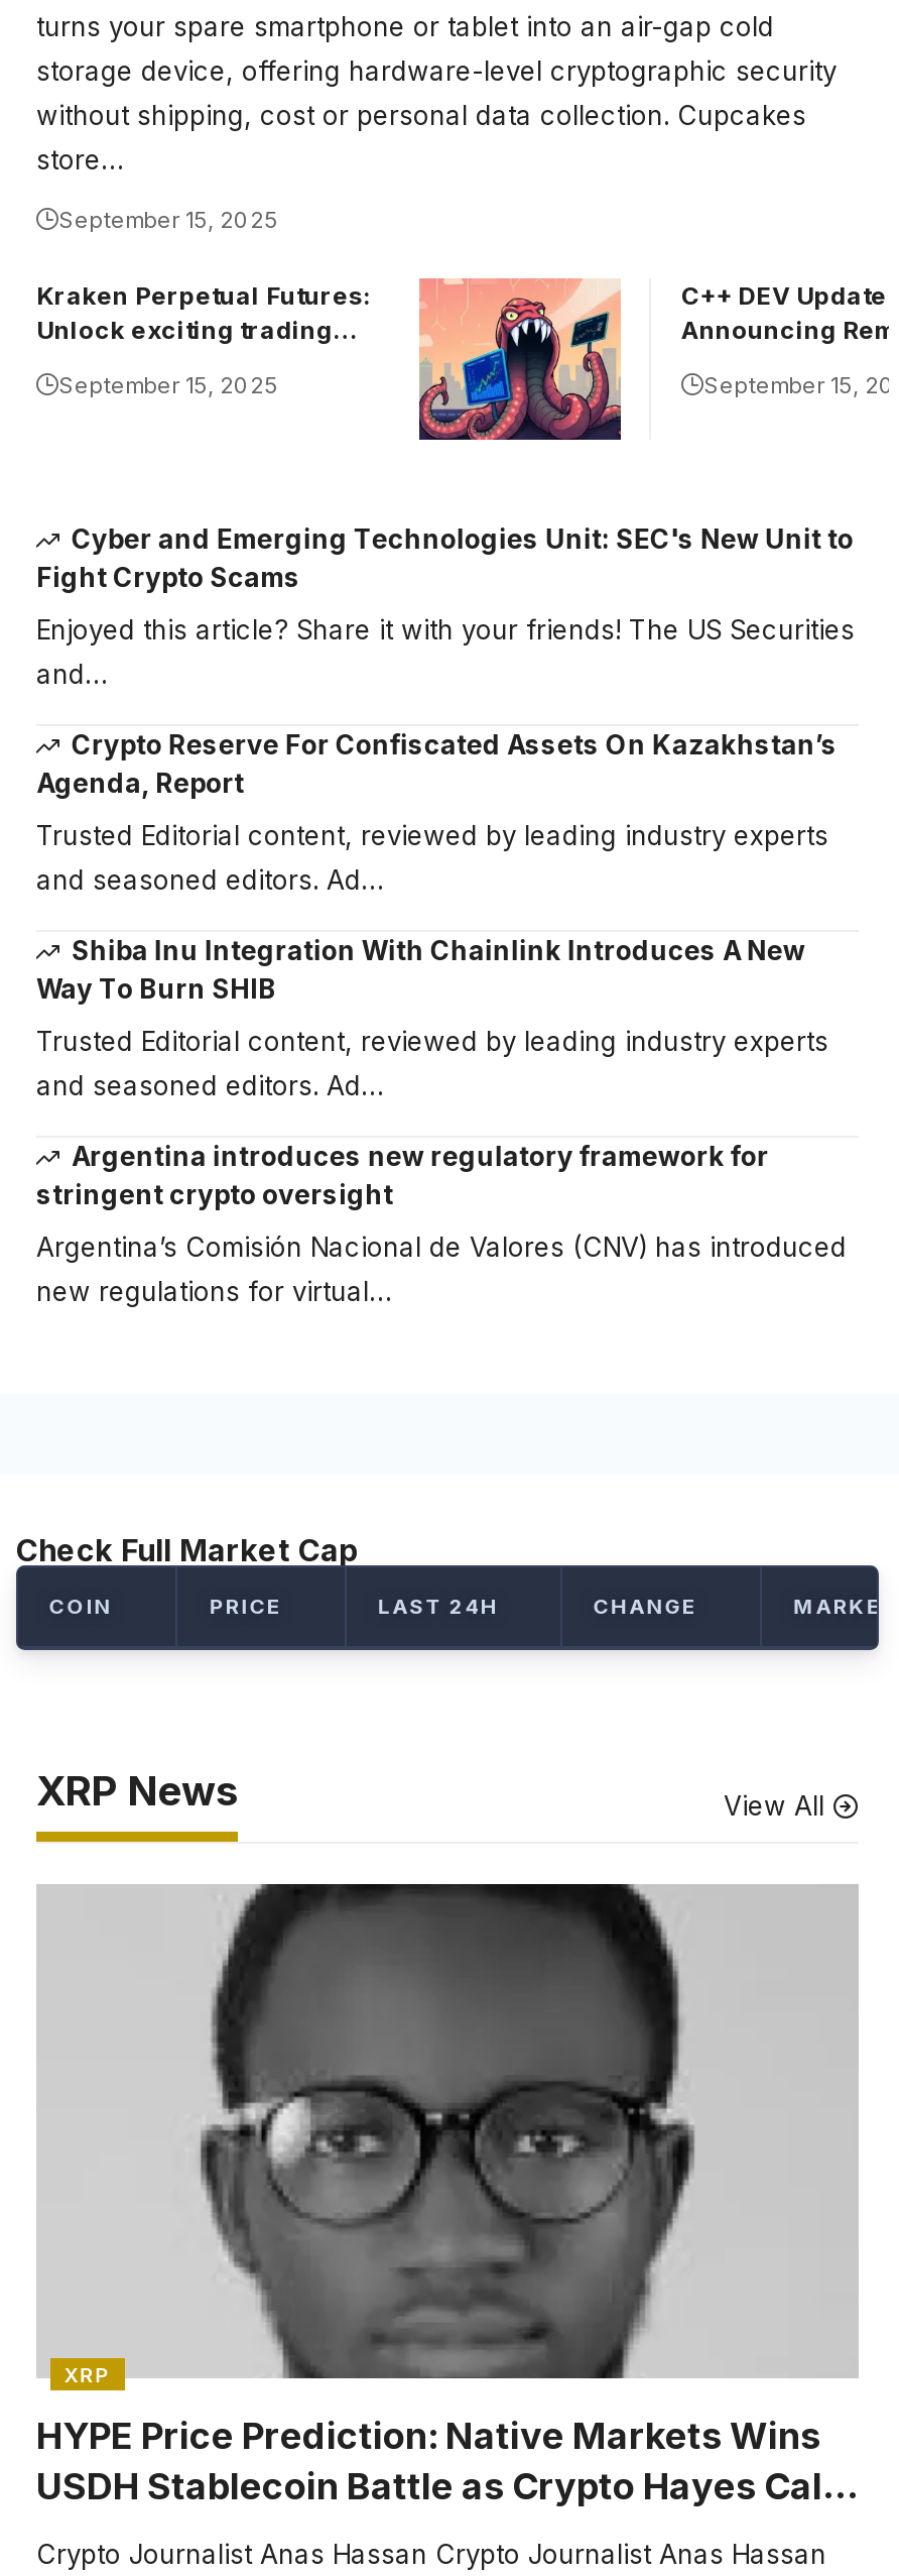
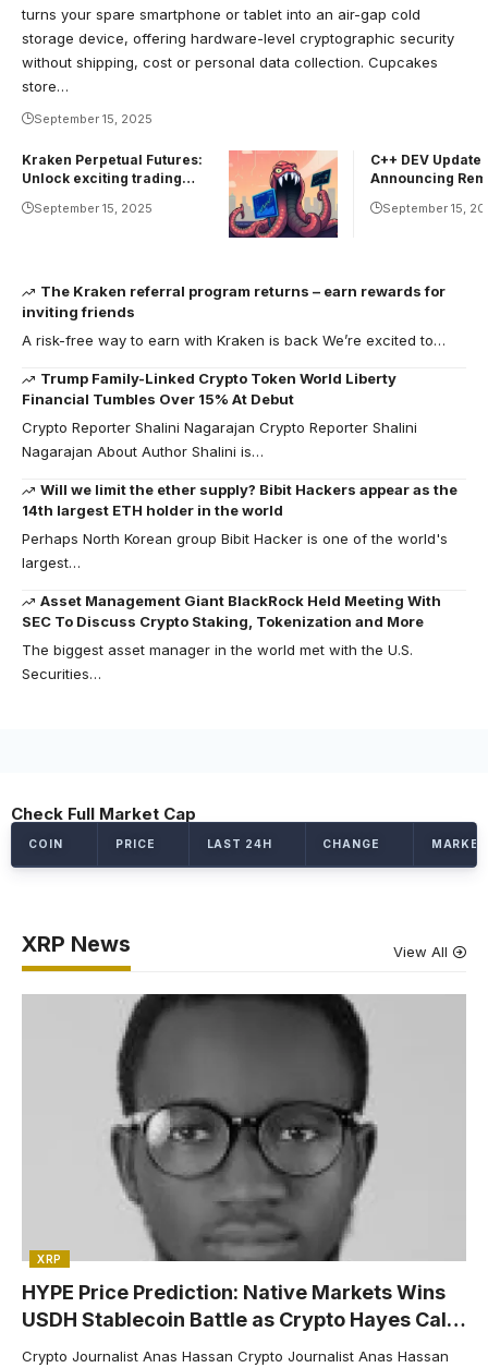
- Cyber and Emerging Technologies Unit: SEC's New Unit to
- Fight Crypto Scams
+ The Kraken referral program returns – earn rewards for
+ inviting friends

- Enjoyed this article? Share it with your friends! The US Securities
- and…
+ A risk-free way to earn with Kraken is back We’re excited to…

- Crypto Reserve For Confiscated Assets On Kazakhstan’s
- Agenda, Report
+ Trump Family-Linked Crypto Token World Liberty
+ Financial Tumbles Over 15% At Debut

- Trusted Editorial content, reviewed by leading industry experts
- and seasoned editors. Ad…
+ Crypto Reporter Shalini Nagarajan Crypto Reporter Shalini
+ Nagarajan About Author Shalini is…

- Shiba Inu Integration With Chainlink Introduces A New
- Way To Burn SHIB
+ Will we limit the ether supply? Bibit Hackers appear as the
+ 14th largest ETH holder in the world

- Trusted Editorial content, reviewed by leading industry experts
- and seasoned editors. Ad…
+ Perhaps North Korean group Bibit Hacker is one of the world's
+ largest…

- Argentina introduces new regulatory framework for
- stringent crypto oversight
+ Asset Management Giant BlackRock Held Meeting With
+ SEC To Discuss Crypto Staking, Tokenization and More

- Argentina’s Comisión Nacional de Valores (CNV) has introduced
- new regulations for virtual…
+ The biggest asset manager in the world met with the U.S.
+ Securities…
